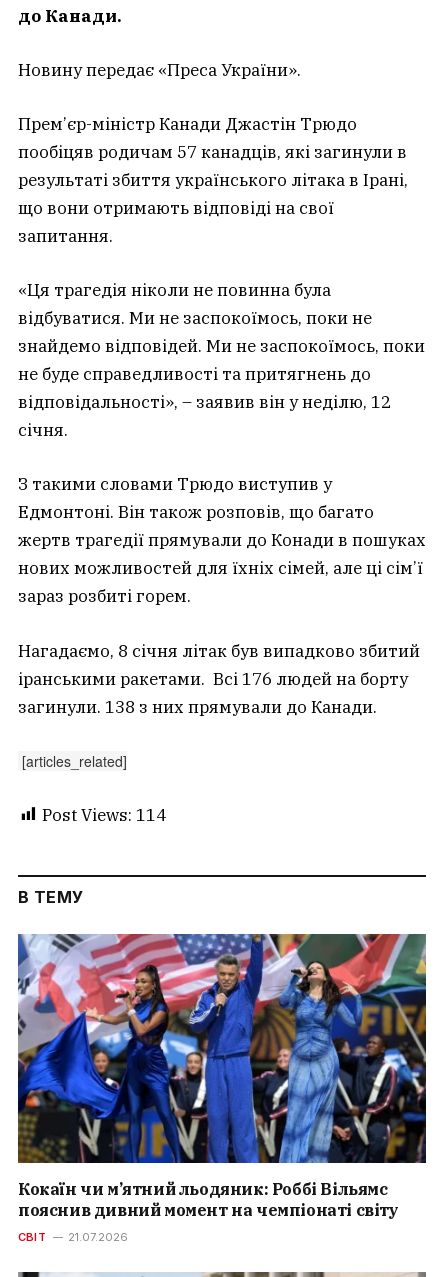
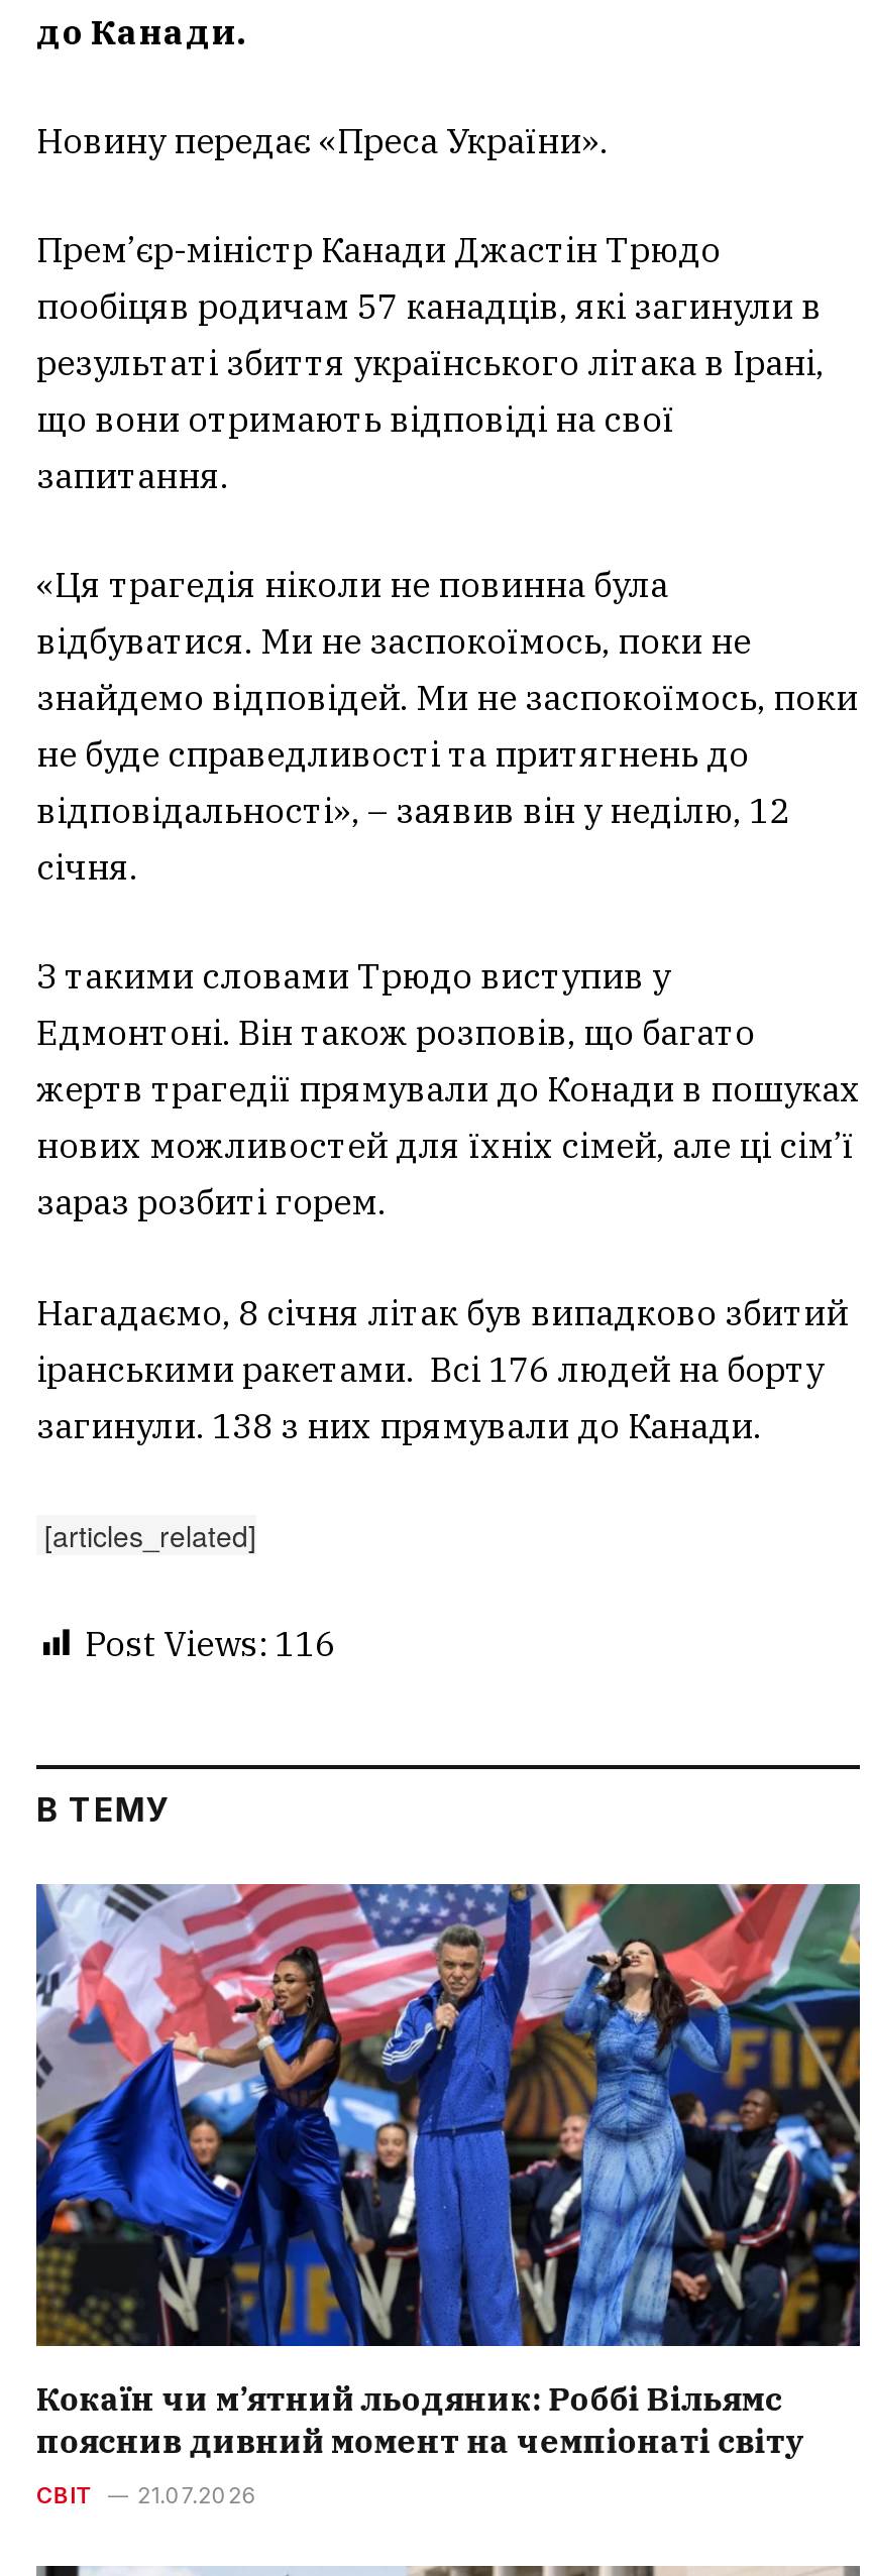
- Post Views: 114
+ Post Views: 116
